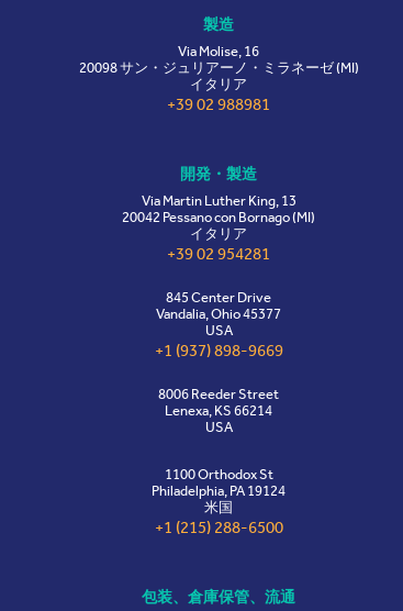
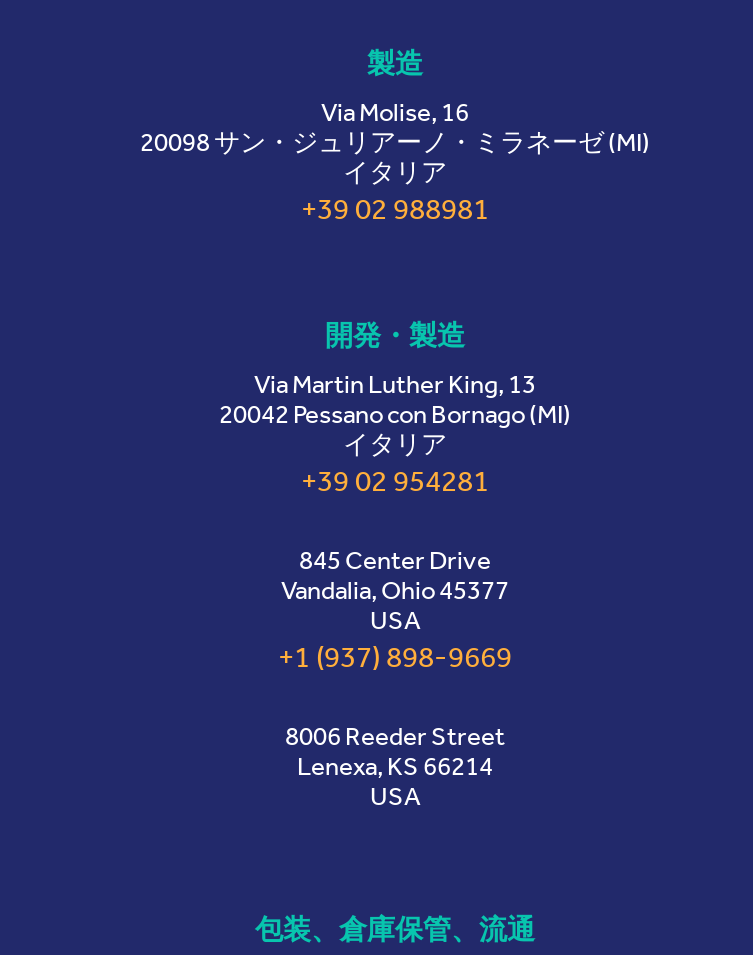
- 1100 Orthodox St
- Philadelphia, PA 19124
- 米国
- +1 (215) 288-6500
